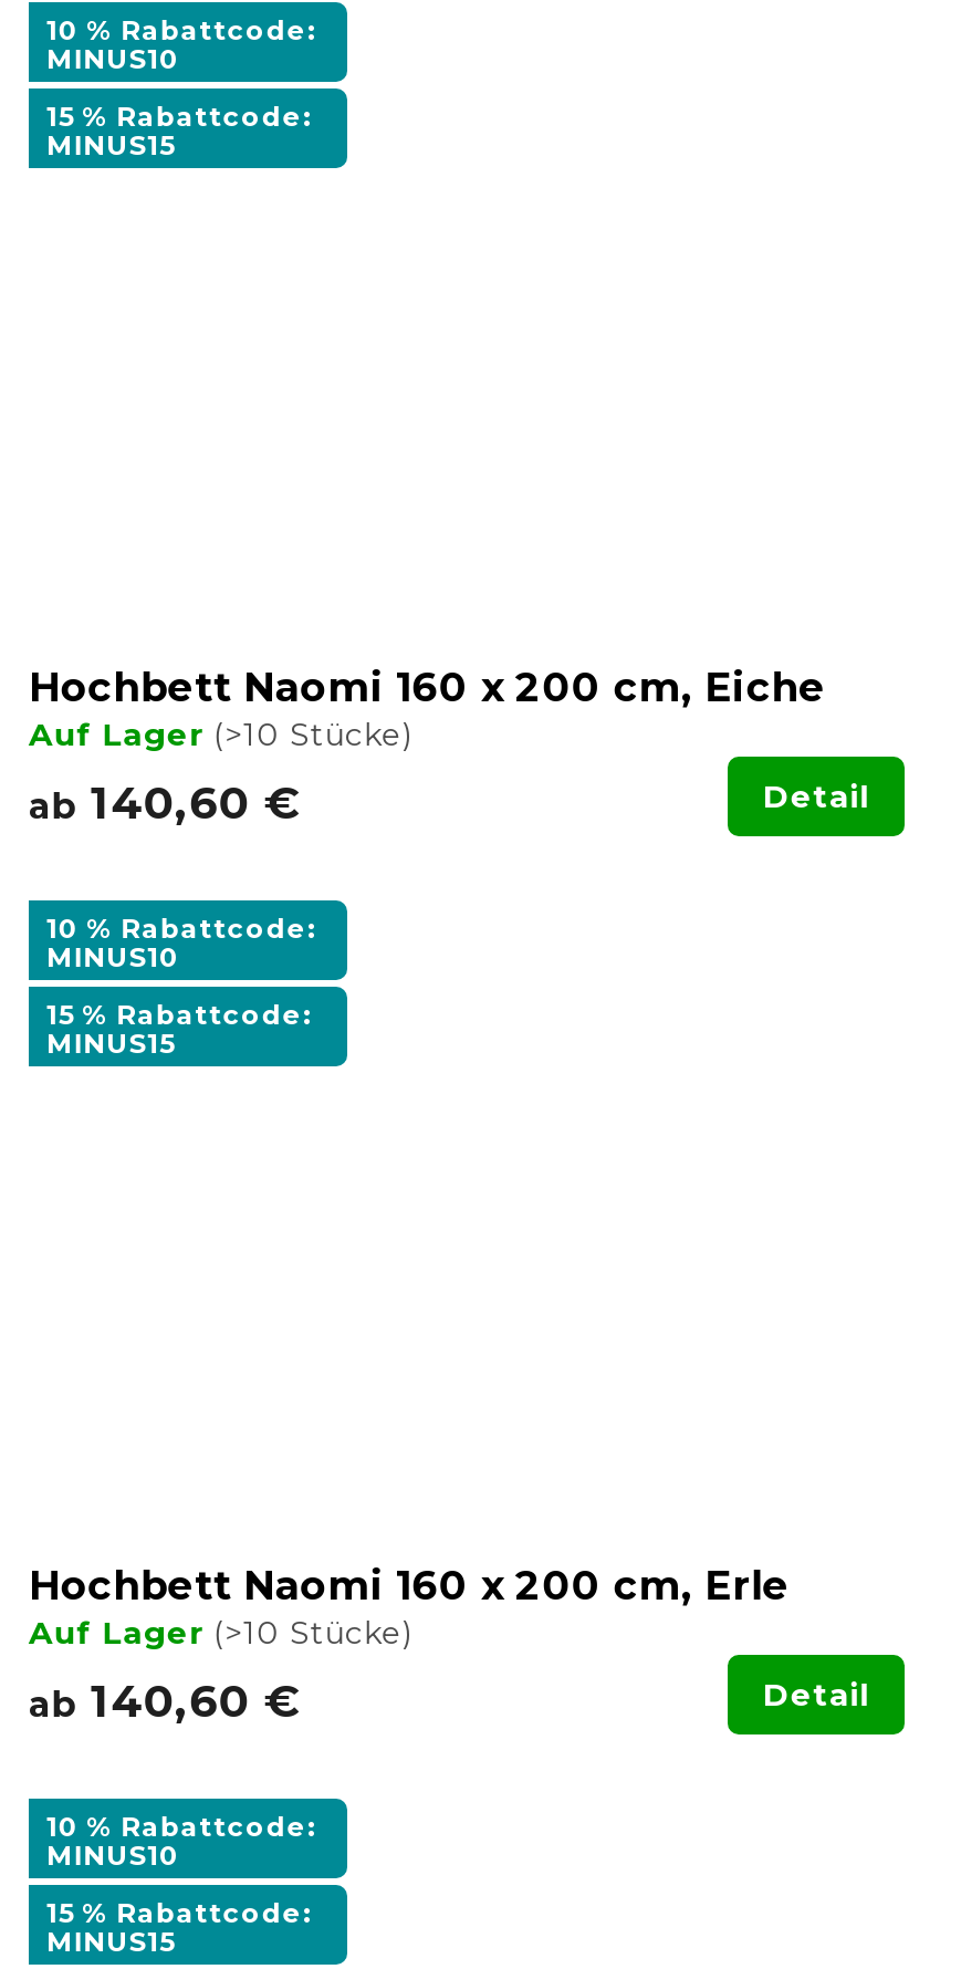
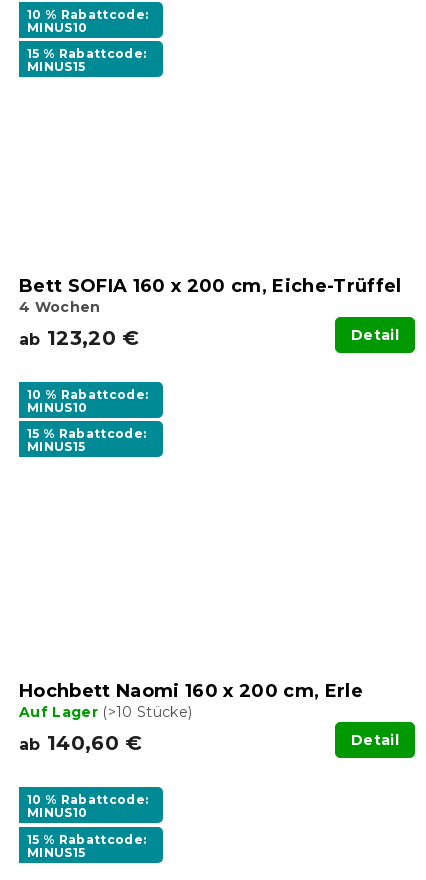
- Hochbett Naomi 160 x 200 cm, Eiche
- Auf Lager (>10 Stücke)
- ab 140,60 €
+ Bett SOFIA 160 x 200 cm, Eiche-Trüffel
+ 4 Wochen
+ ab 123,20 €
